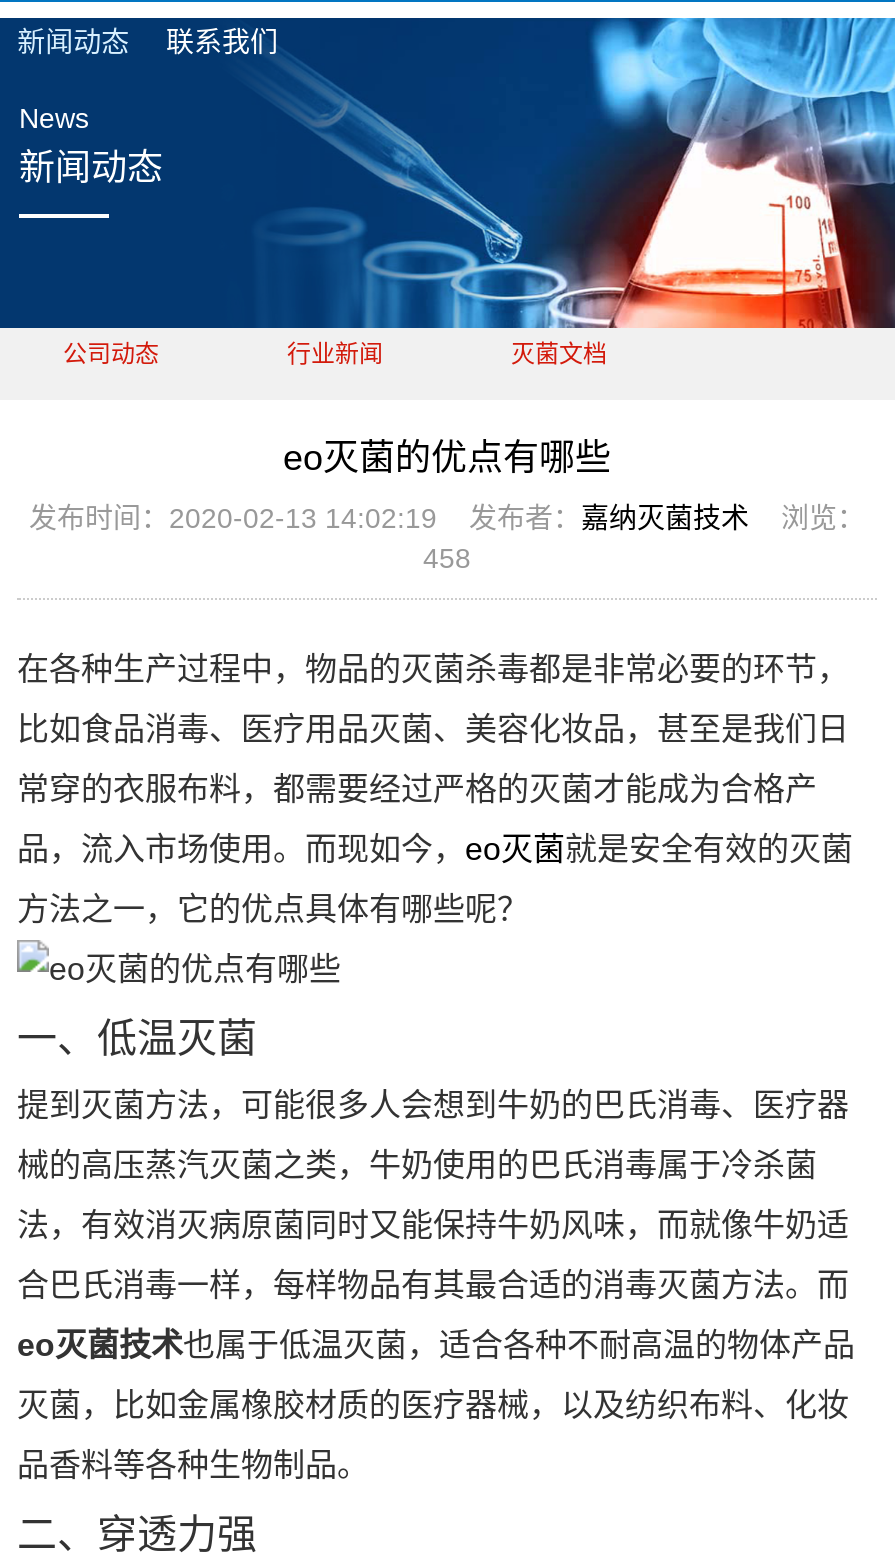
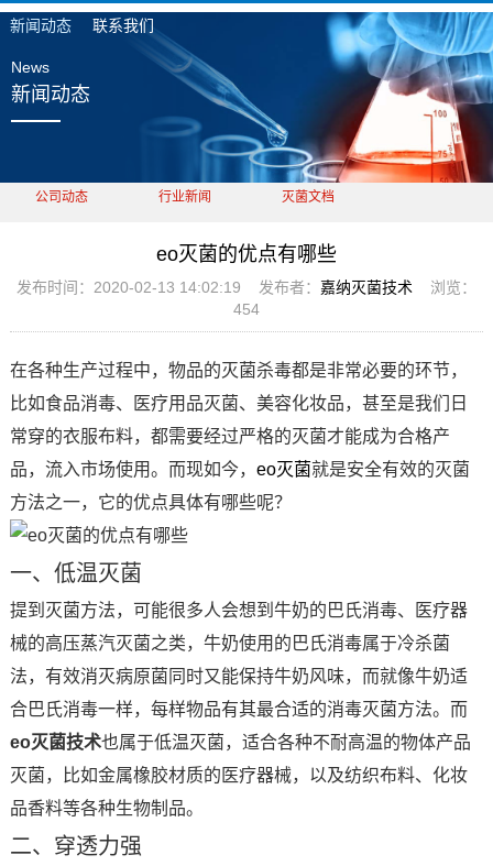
- 458
+ 454
